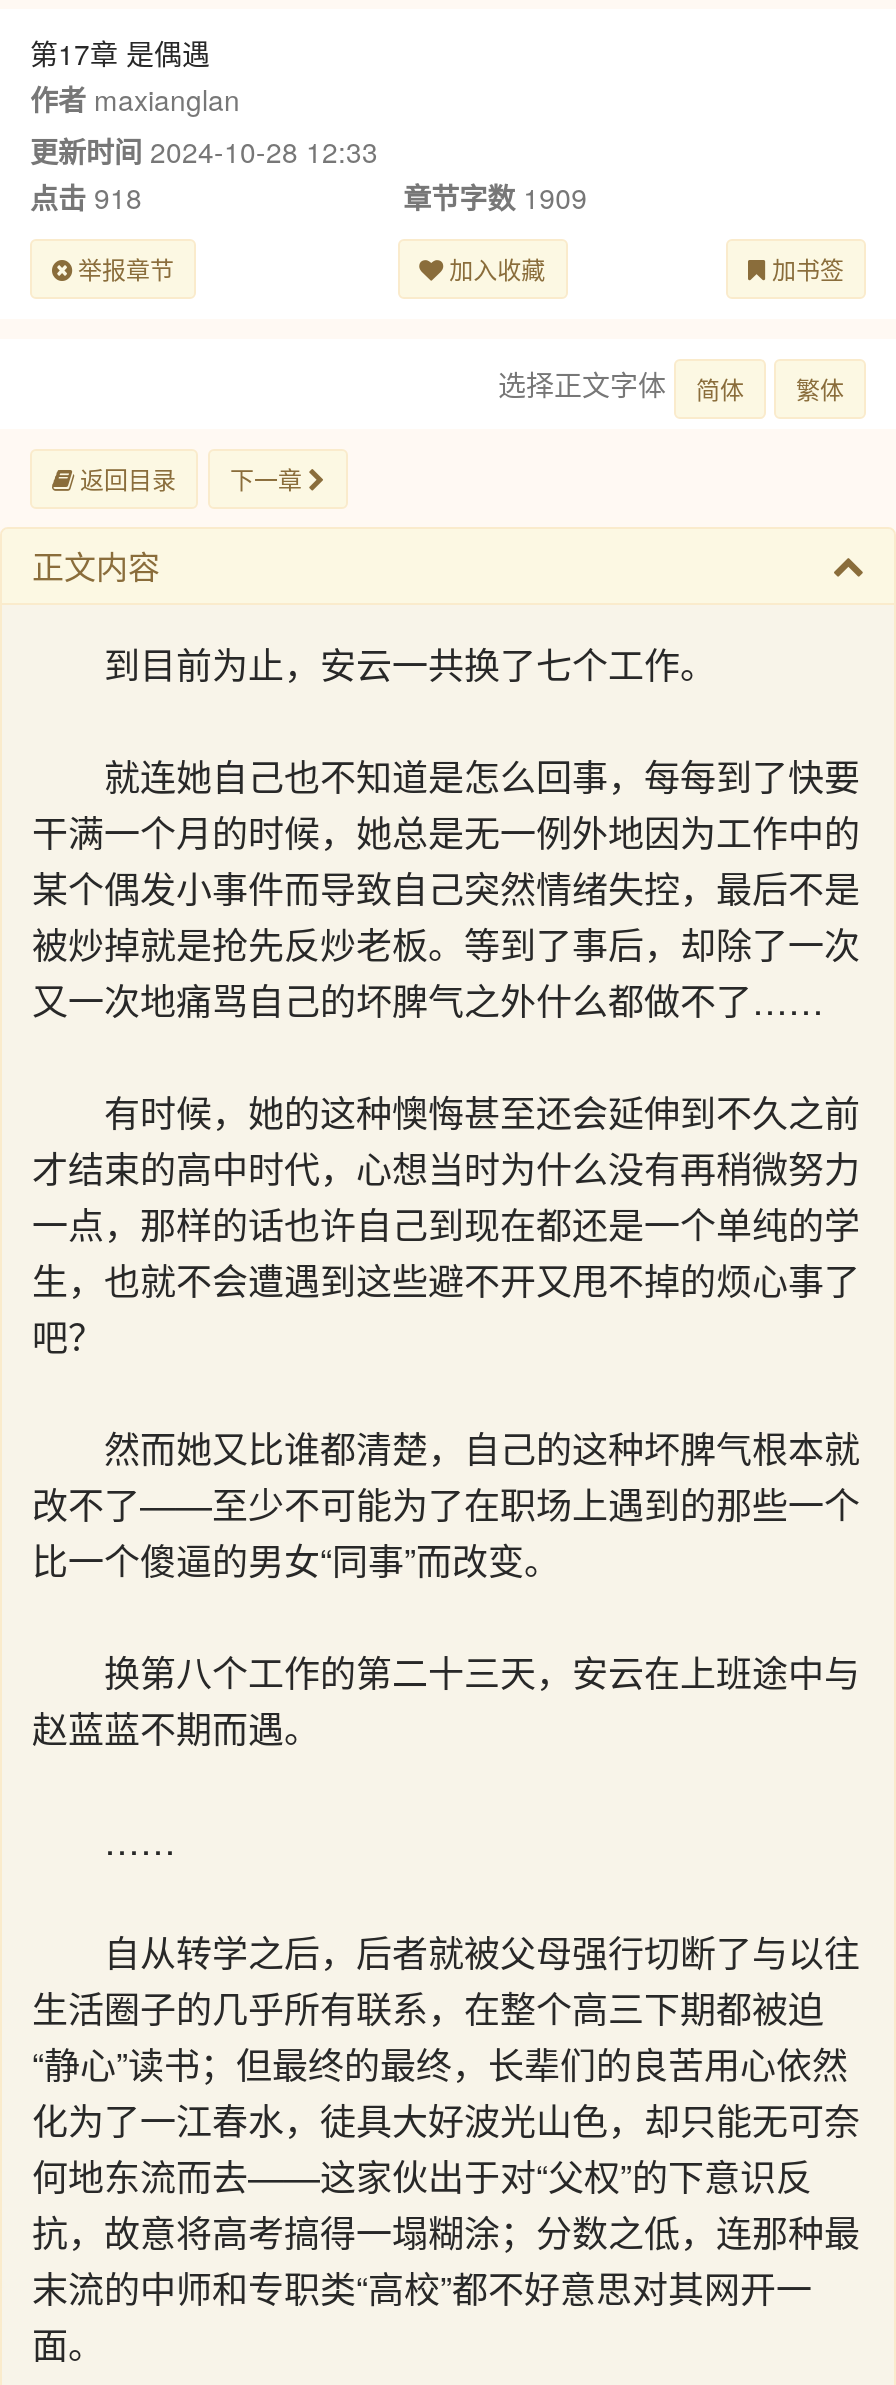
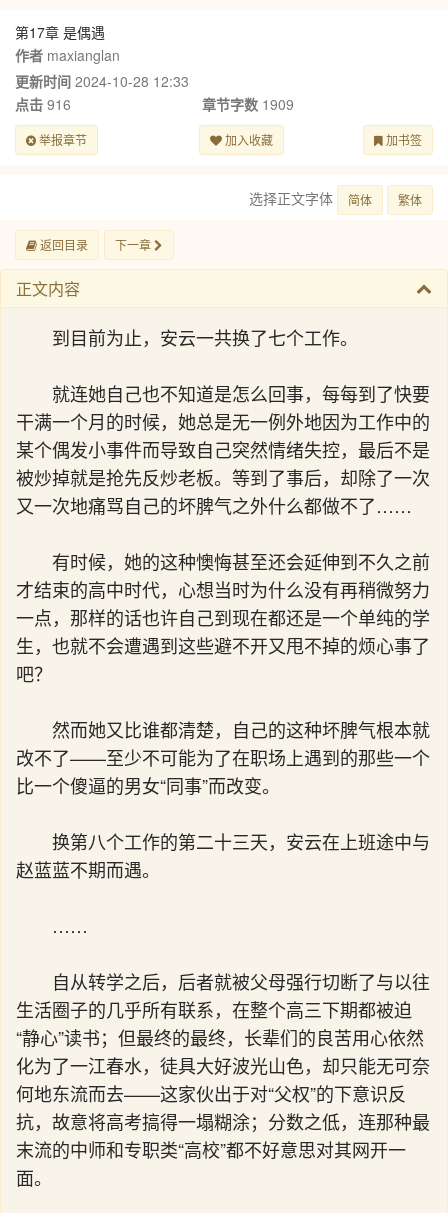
- 点击918
+ 点击916
